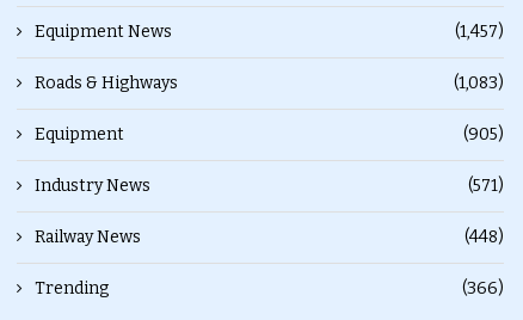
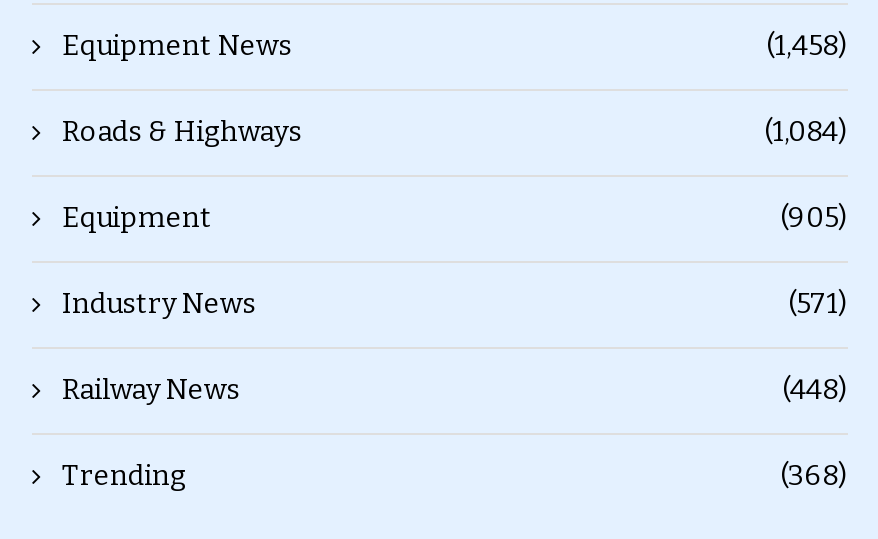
- (1,457)
+ (1,458)

- (1,083)
+ (1,084)

- (366)
+ (368)
